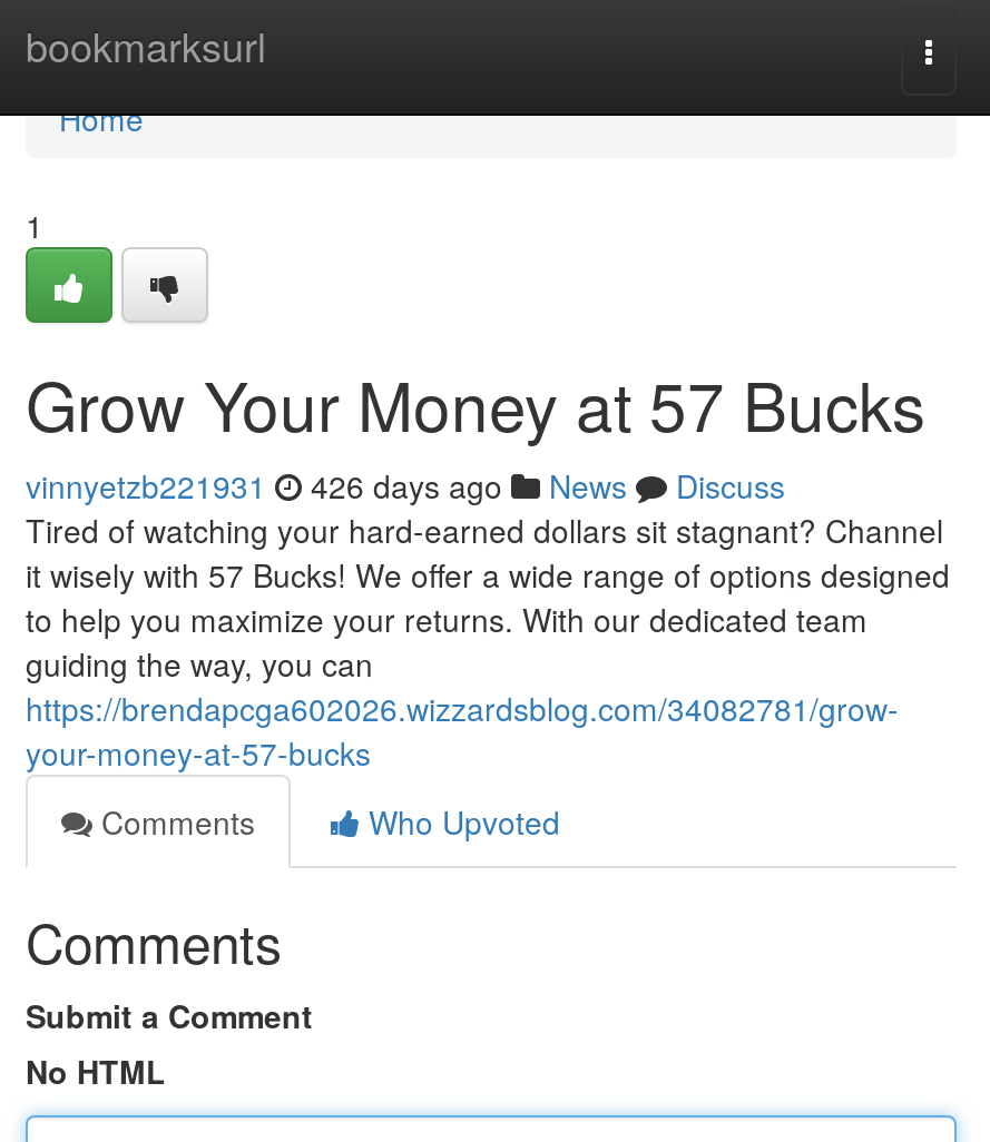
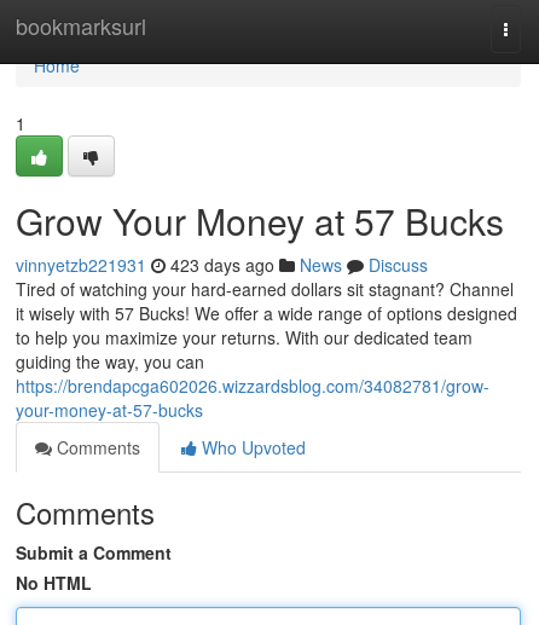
- vinnyetzb221931 426 days ago News Discuss
+ vinnyetzb221931 423 days ago News Discuss
